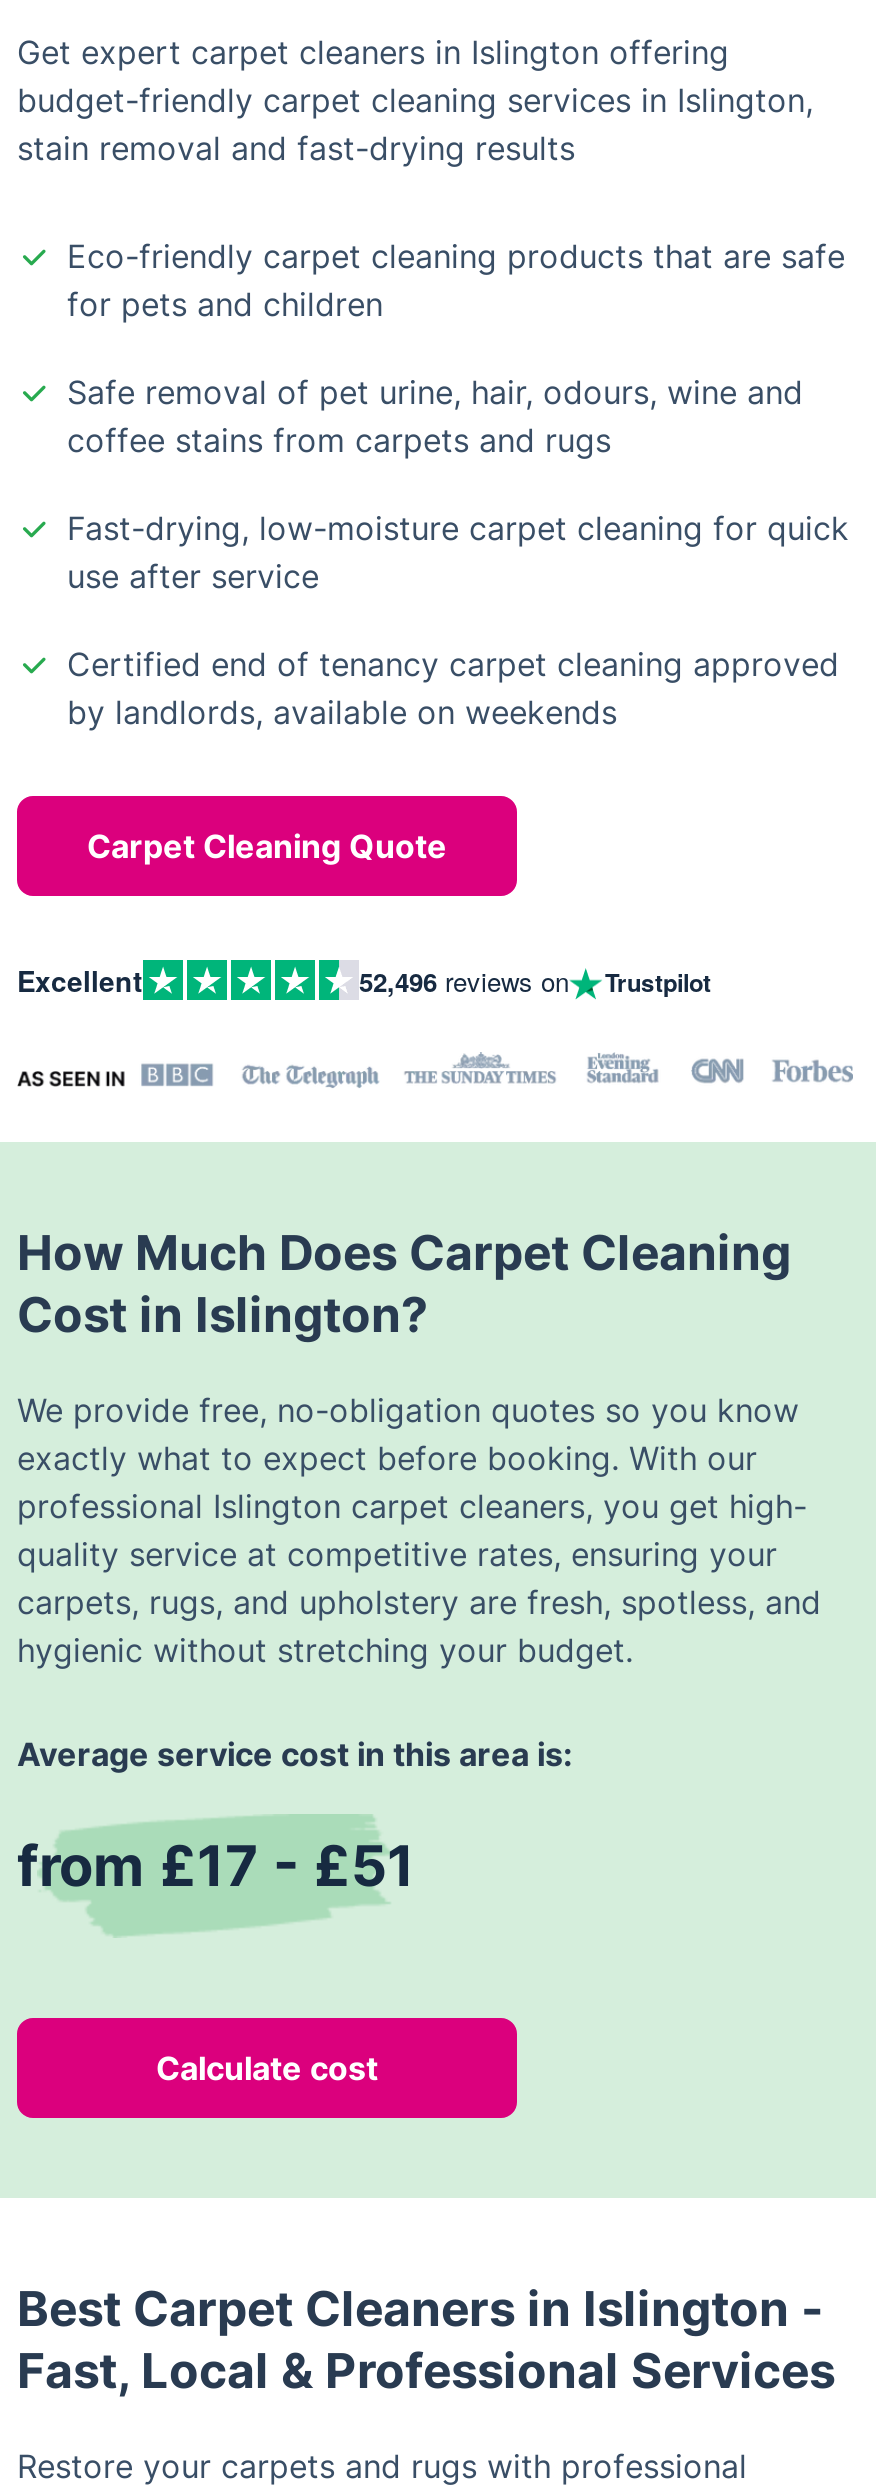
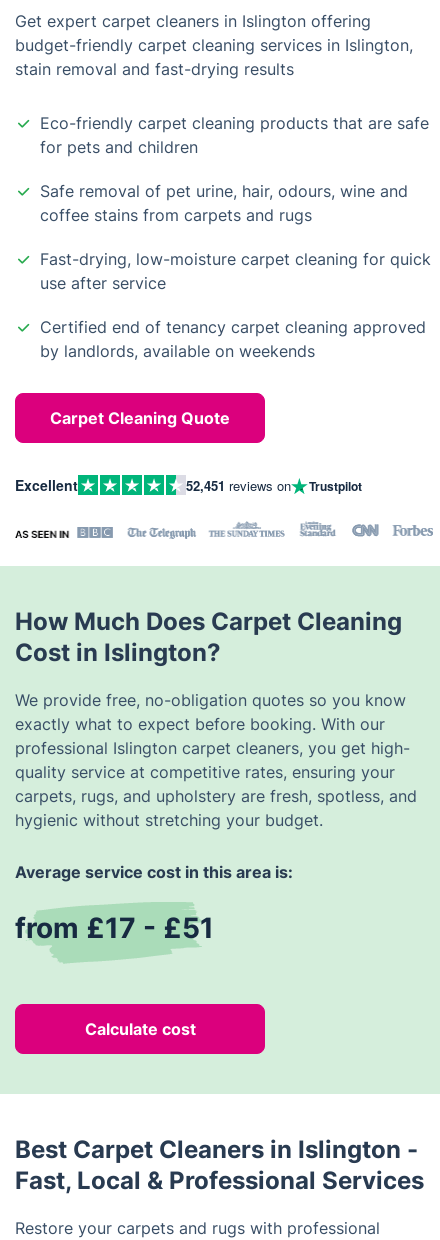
- 52,496 reviews on Trustpilot
+ 52,451 reviews on Trustpilot
